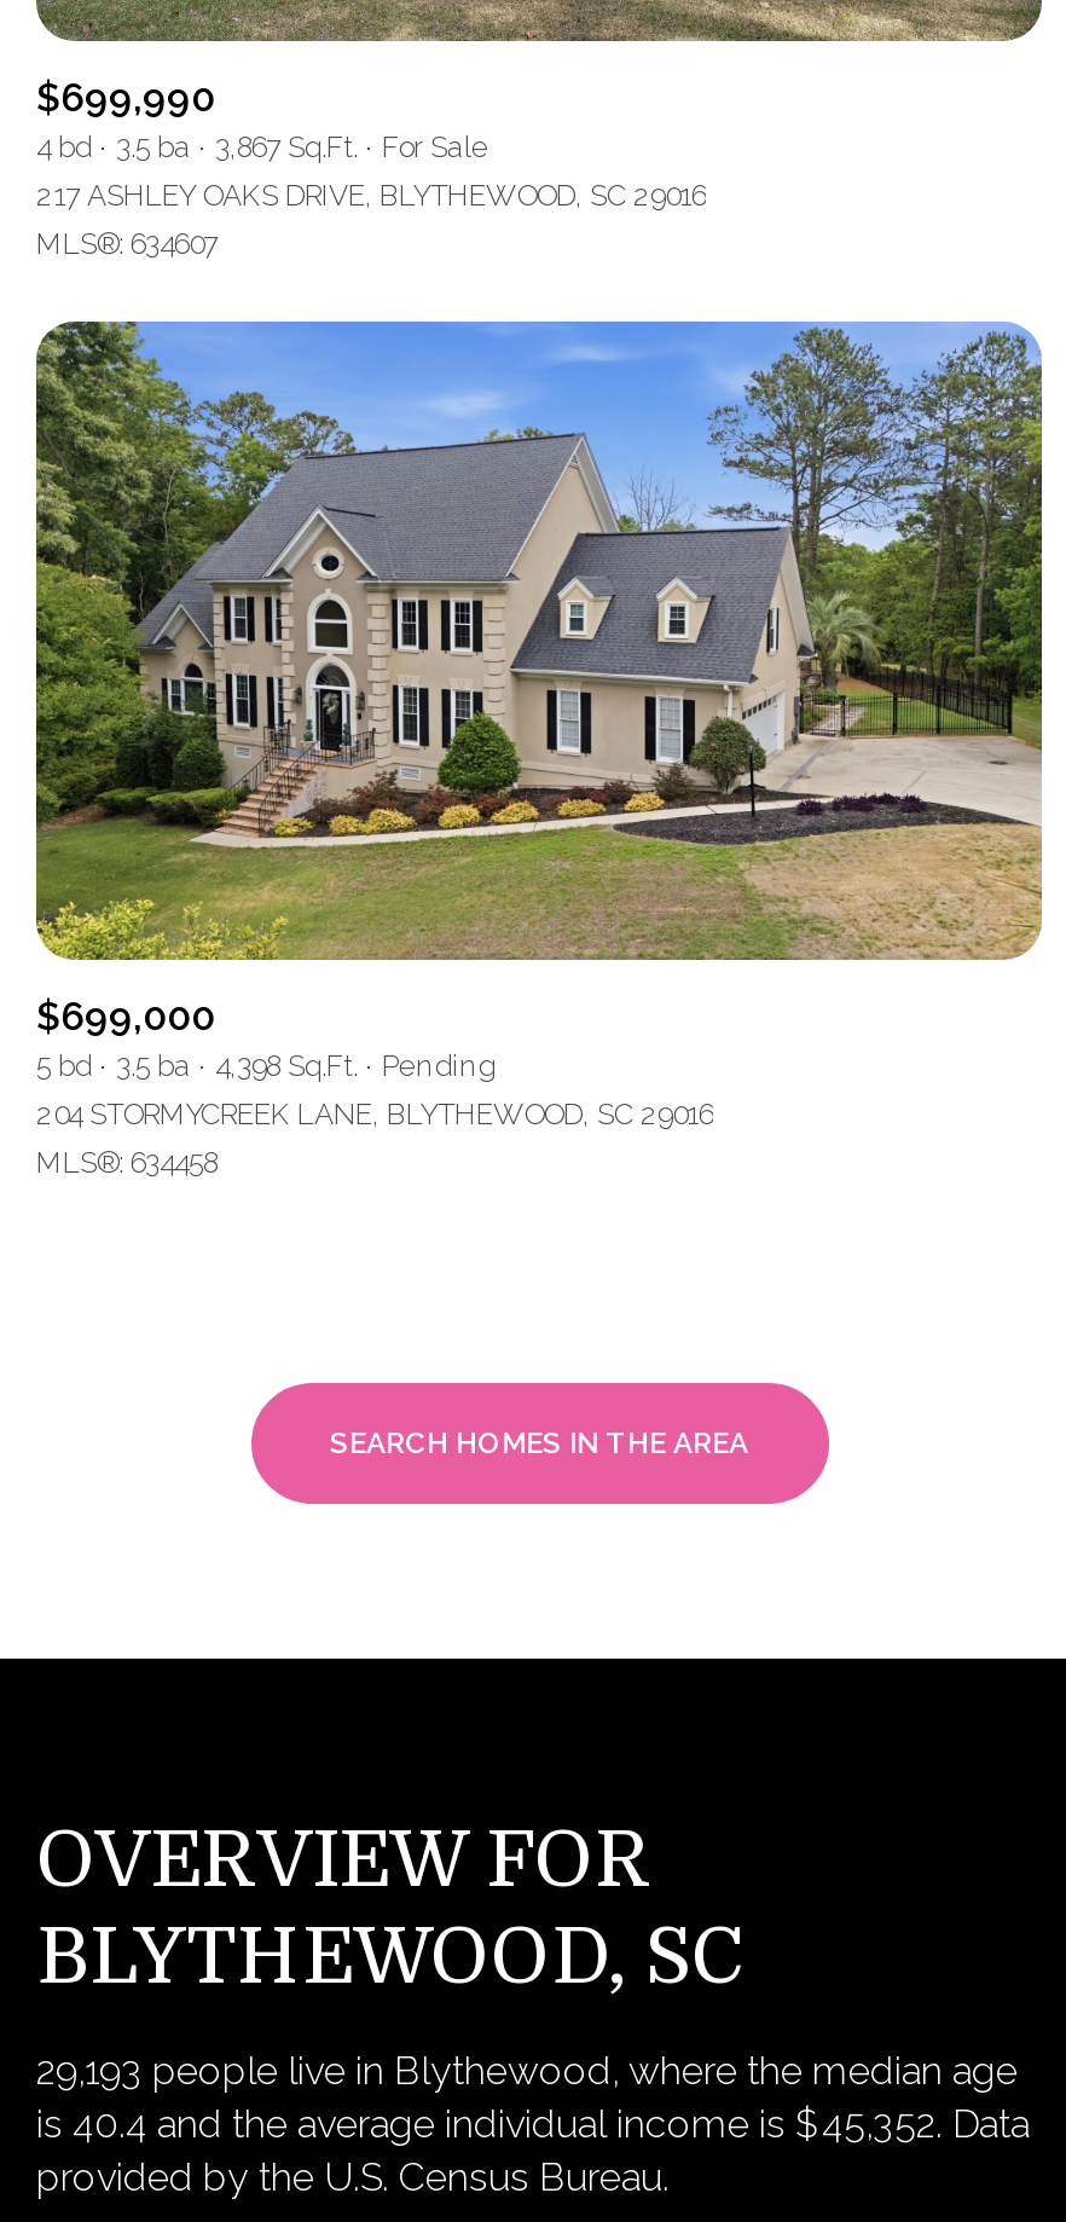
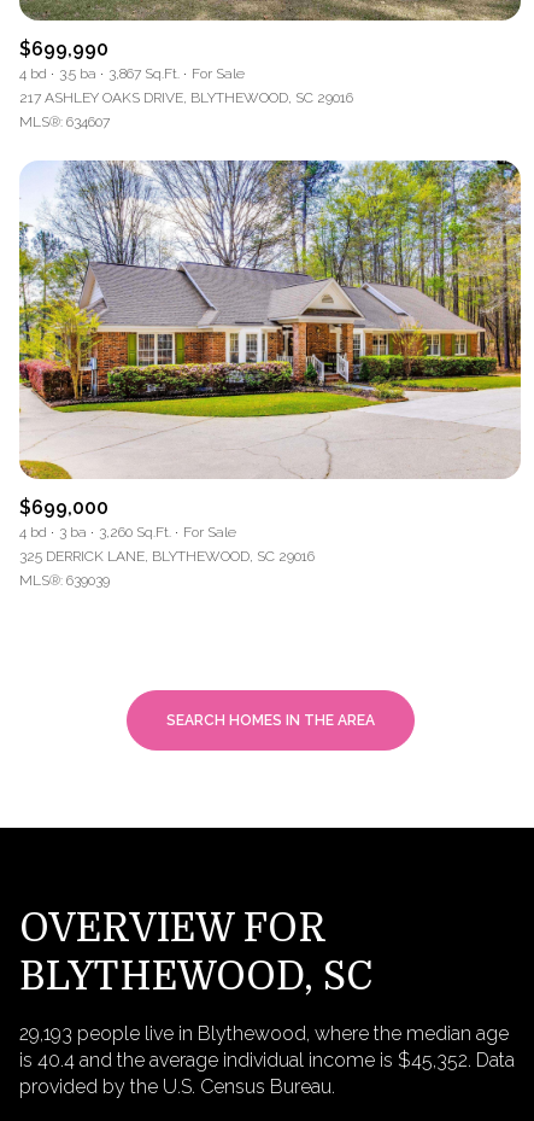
- [image]
- 5 bd
- 3.5 ba
- 4,398 Sq.Ft.
- Pending
- 204 STORMYCREEK LANE, BLYTHEWOOD, SC 29016
- MLS®: 634458
+ [image]
+ 4 bd
+ 3 ba
+ 3,260 Sq.Ft.
+ For Sale
+ 325 DERRICK LANE, BLYTHEWOOD, SC 29016
+ MLS®: 639039
